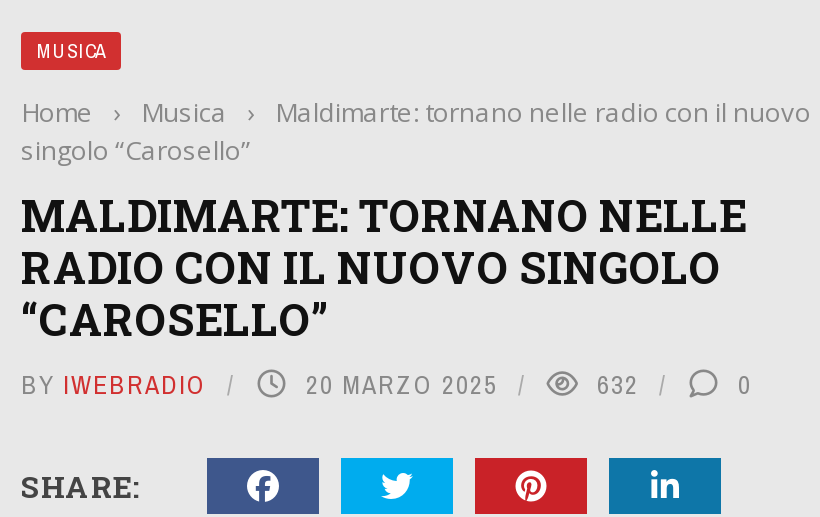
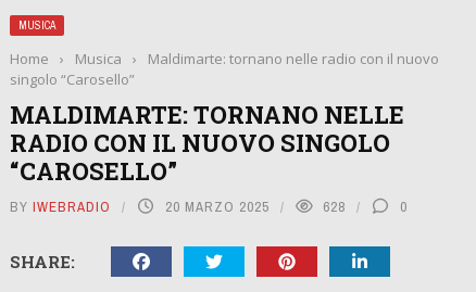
- 632
+ 628
